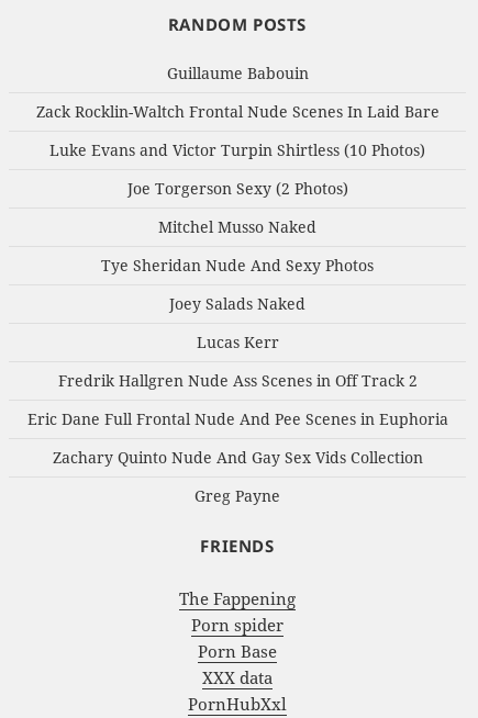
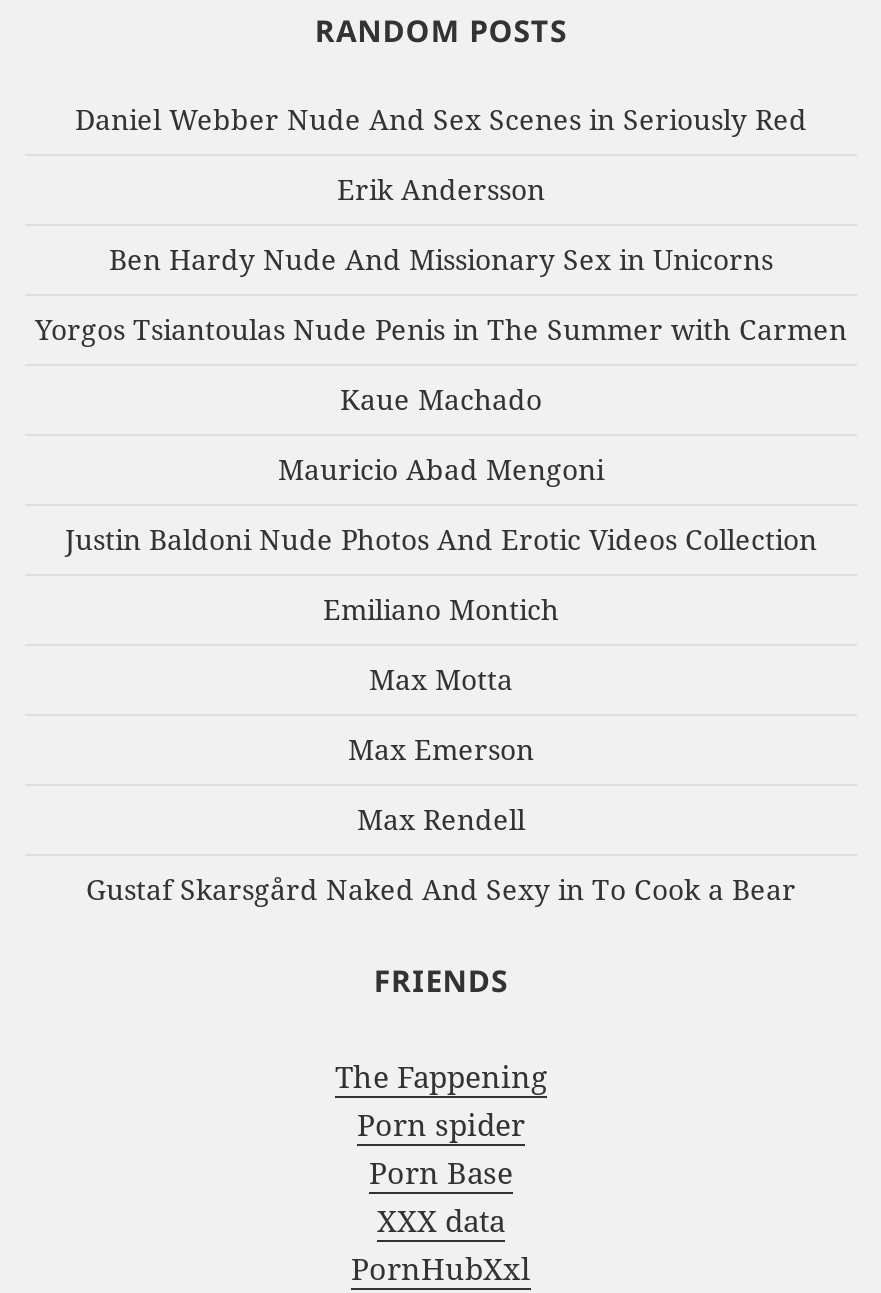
- Guillaume Babouin
+ Daniel Webber Nude And Sex Scenes in Seriously Red

- Zack Rocklin-Waltch Frontal Nude Scenes In Laid Bare
+ Erik Andersson

- Luke Evans and Victor Turpin Shirtless (10 Photos)
+ Ben Hardy Nude And Missionary Sex in Unicorns

- Joe Torgerson Sexy (2 Photos)
+ Yorgos Tsiantoulas Nude Penis in The Summer with Carmen

- Mitchel Musso Naked
+ Kaue Machado

- Tye Sheridan Nude And Sexy Photos
+ Mauricio Abad Mengoni

- Joey Salads Naked
+ Justin Baldoni Nude Photos And Erotic Videos Collection

- Lucas Kerr
+ Emiliano Montich

- Fredrik Hallgren Nude Ass Scenes in Off Track 2
+ Max Motta

- Eric Dane Full Frontal Nude And Pee Scenes in Euphoria
+ Max Emerson

- Zachary Quinto Nude And Gay Sex Vids Collection
+ Max Rendell

- Greg Payne
+ Gustaf Skarsgård Naked And Sexy in To Cook a Bear
